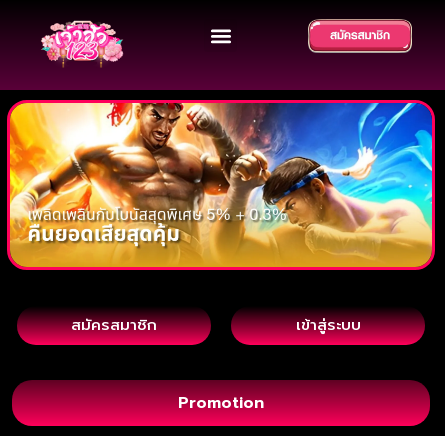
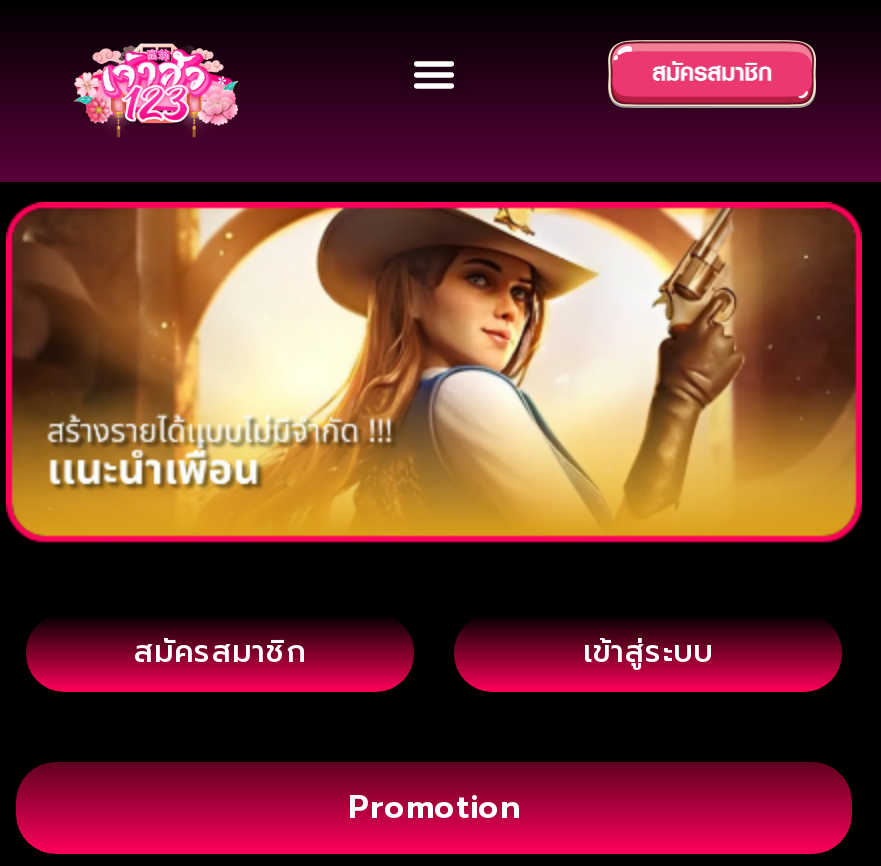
- [image]
+ [image]
